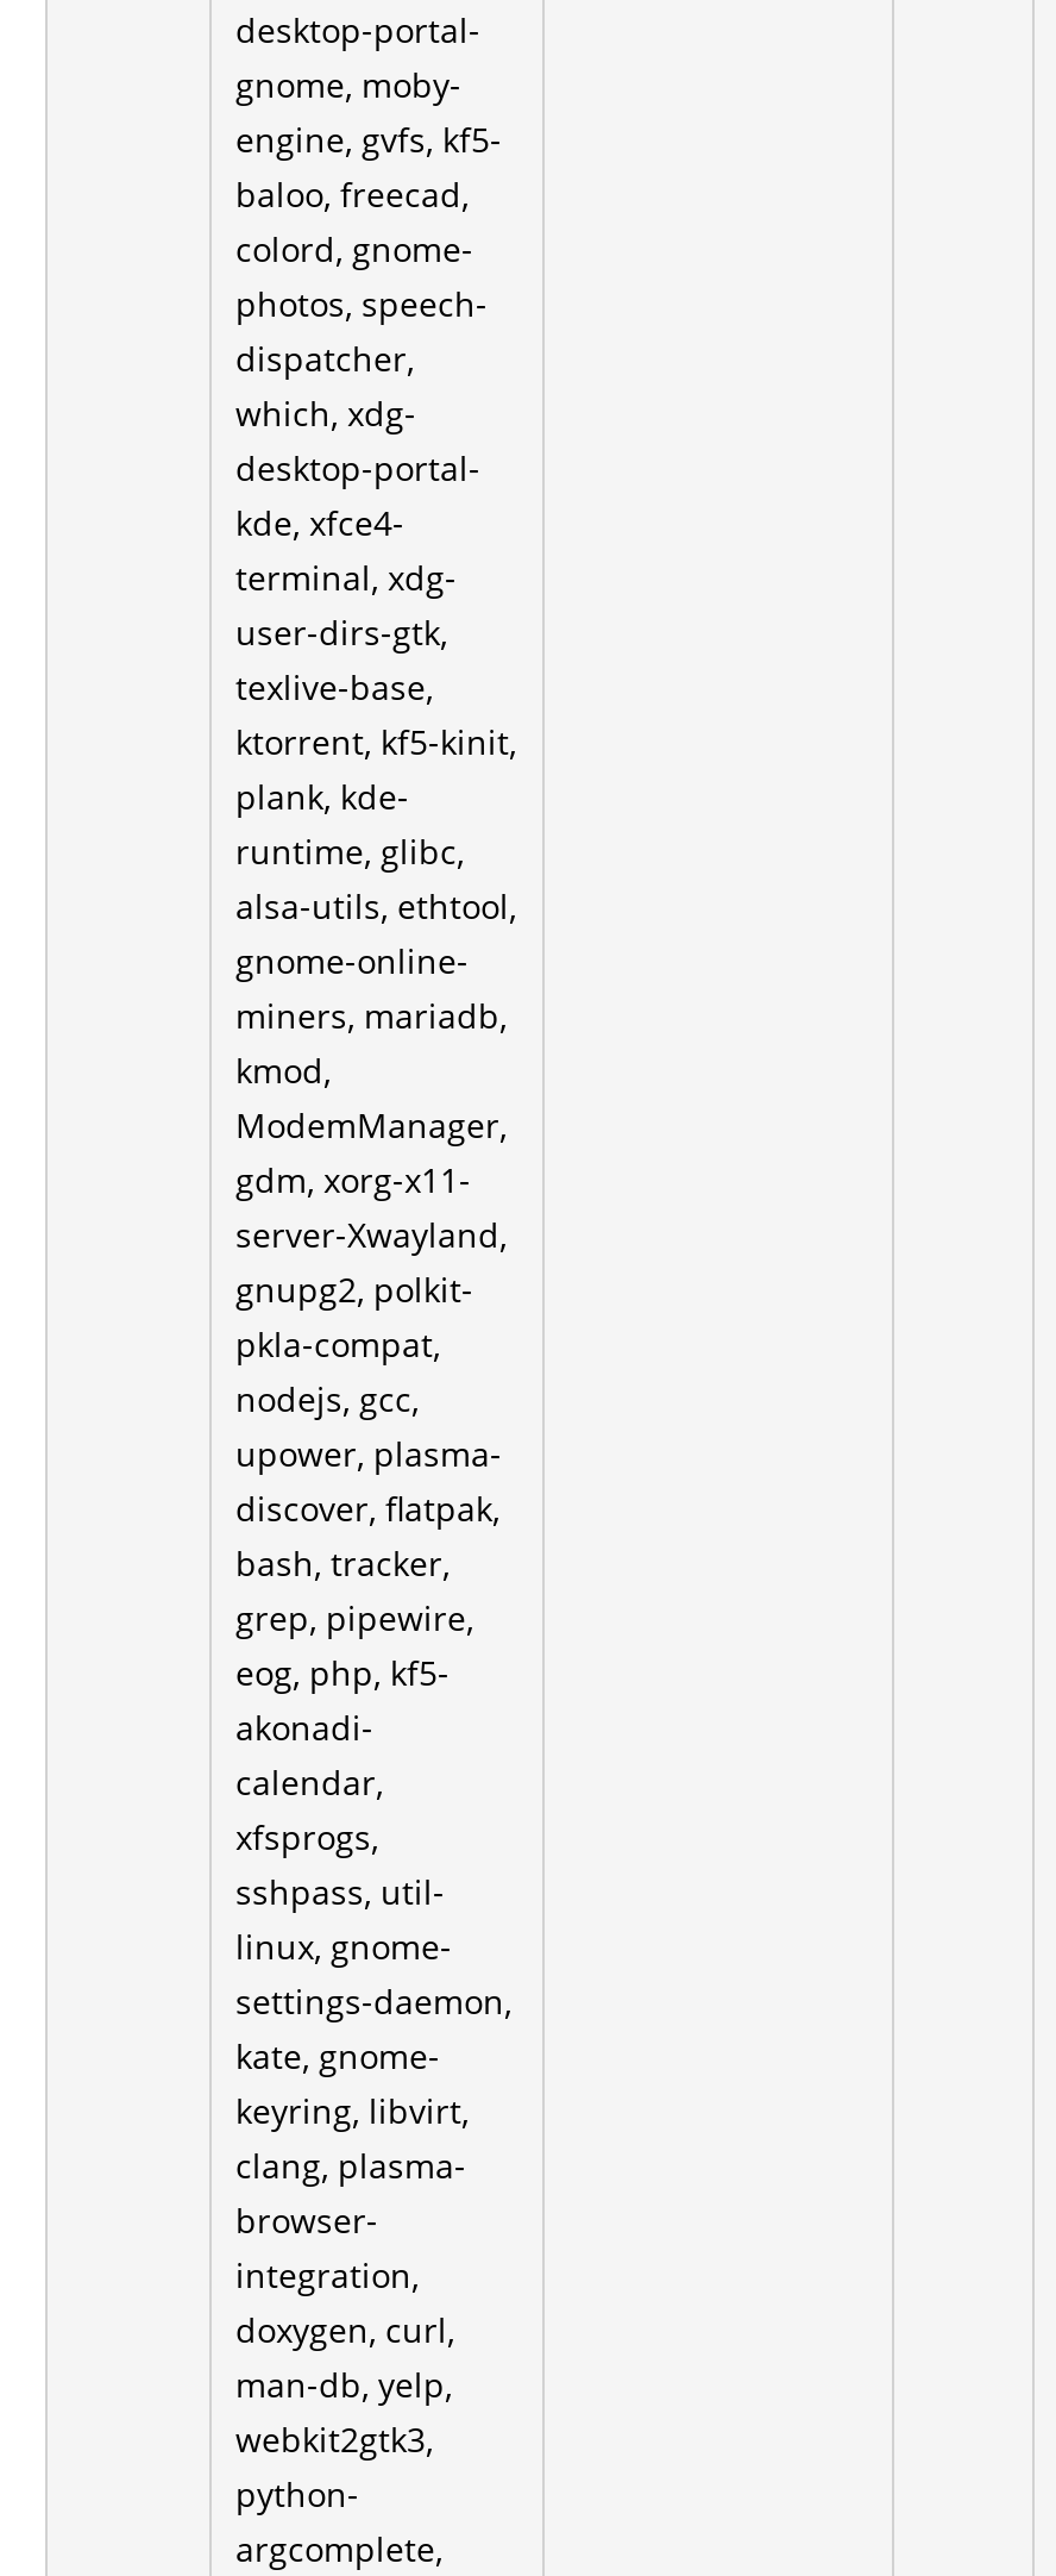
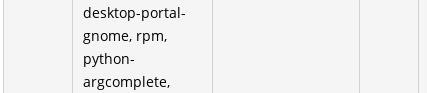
- gnome, moby-
- engine, gvfs, kf5-
- baloo, freecad,
- colord, gnome-
- photos, speech-
- dispatcher,
- which, xdg-
- desktop-portal-
- kde, xfce4-
- terminal, xdg-
- user-dirs-gtk,
- texlive-base,
- ktorrent, kf5-kinit,
- plank, kde-
- runtime, glibc,
- alsa-utils, ethtool,
- gnome-online-
- miners, mariadb,
- kmod,
- ModemManager,
- gdm, xorg-x11-
- server-Xwayland,
- gnupg2, polkit-
- pkla-compat,
- nodejs, gcc,
- upower, plasma-
- discover, flatpak,
- bash, tracker,
- grep, pipewire,
- eog, php, kf5-
- akonadi-
- calendar,
- xfsprogs,
- sshpass, util-
- linux, gnome-
- settings-daemon,
- kate, gnome-
- keyring, libvirt,
- clang, plasma-
- browser-
- integration,
- doxygen, curl,
- man-db, yelp,
- webkit2gtk3,
+ gnome, rpm,
